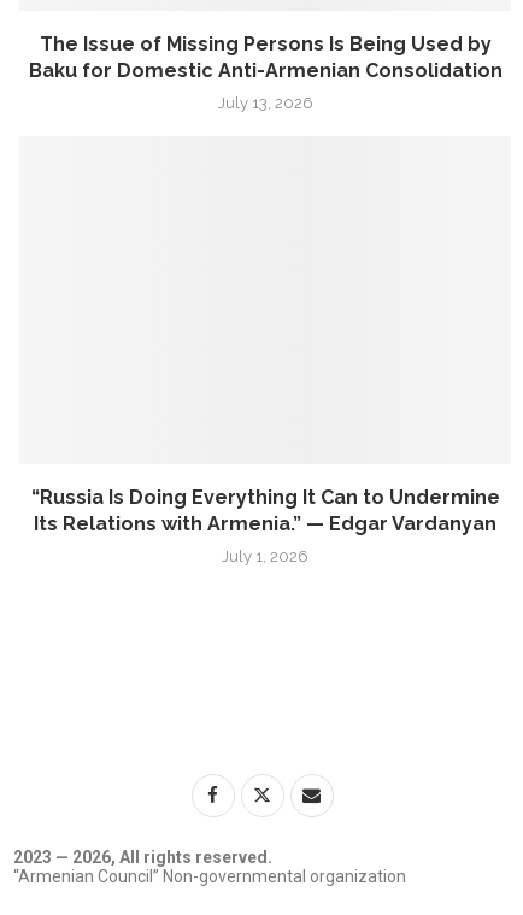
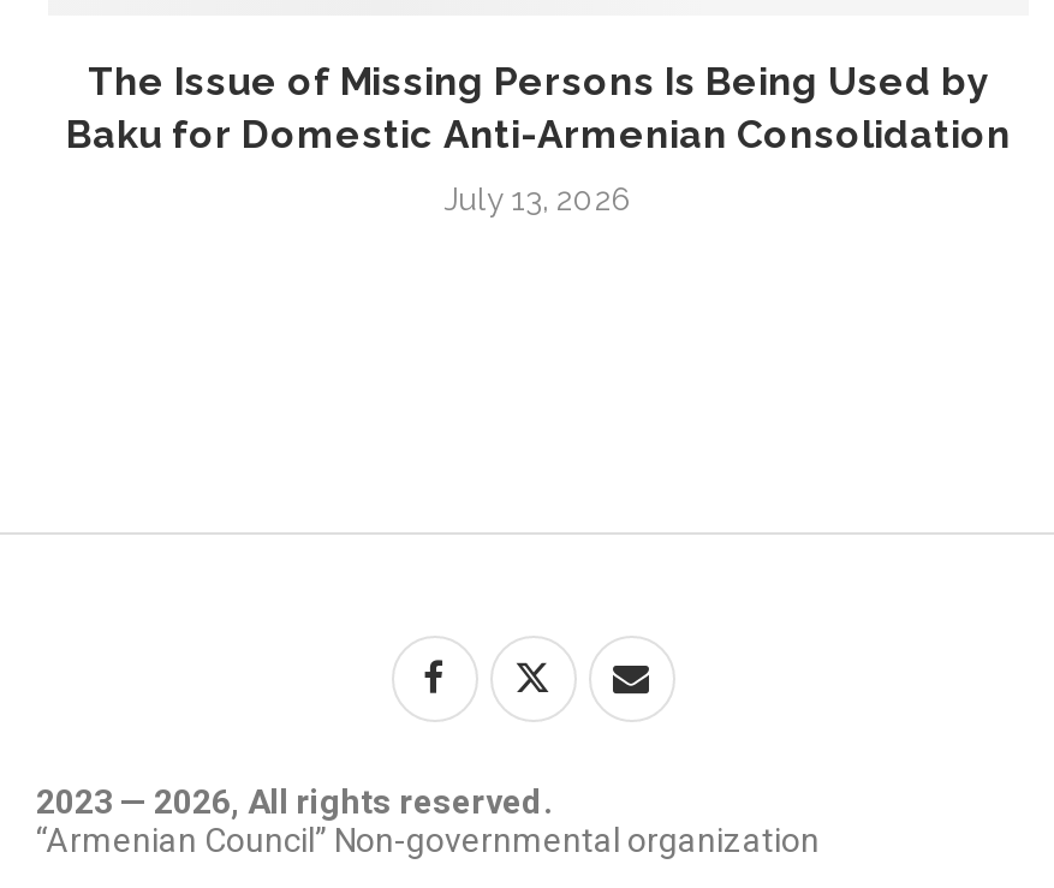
- “Russia Is Doing Everything It Can to Undermine
- Its Relations with Armenia.” — Edgar Vardanyan
- July 1, 2026
